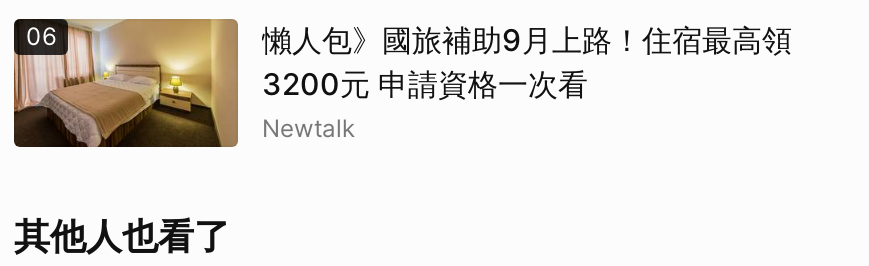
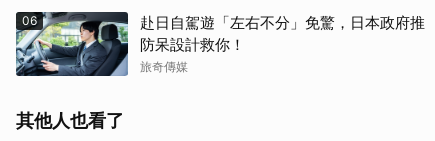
- [image]
- 懶人包》國旅補助9月上路！住宿最高領
- 3200元 申請資格一次看
- Newtalk
+ [image]
+ 赴日自駕遊「左右不分」免驚，日本政府推
+ 防呆設計救你！
+ 旅奇傳媒
